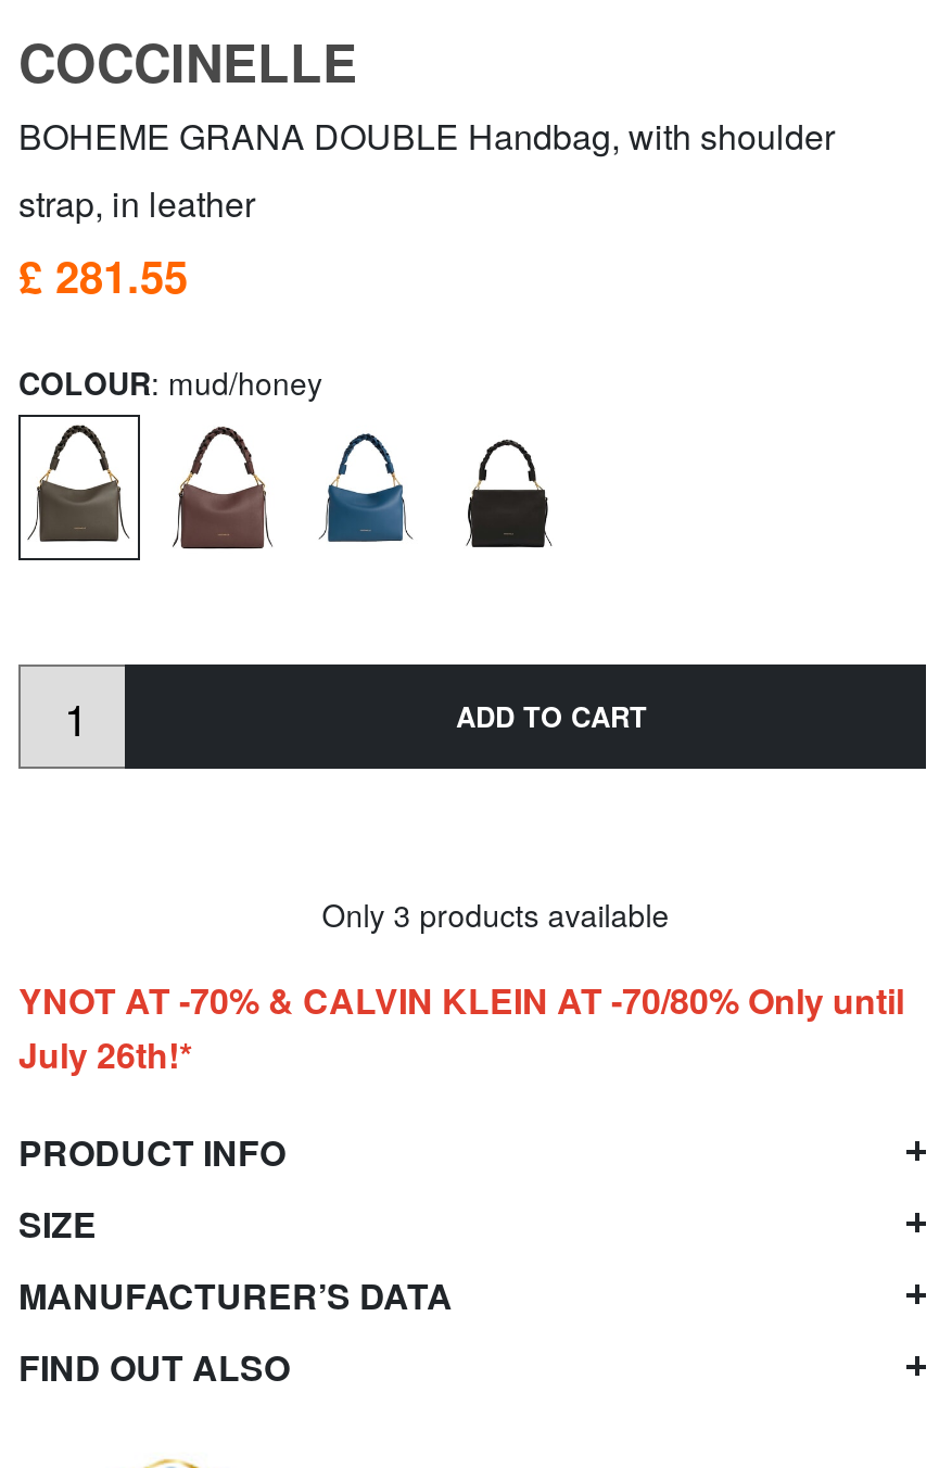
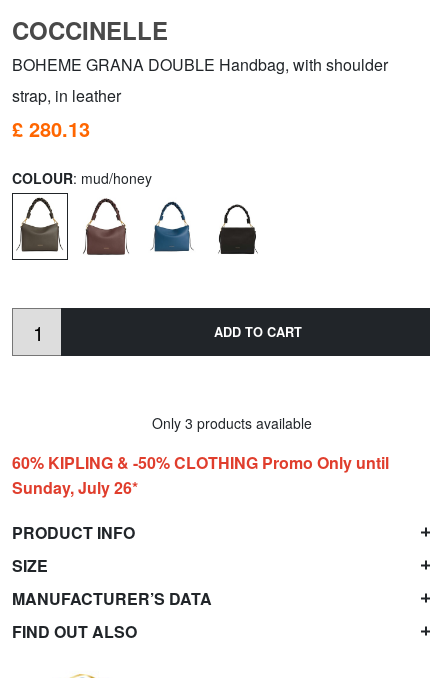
- £ 281.55
+ £ 280.13

- YNOT AT -70% & CALVIN KLEIN AT -70/80% Only until
- July 26th!*
+ 60% KIPLING & -50% CLOTHING Promo Only until
+ Sunday, July 26*
